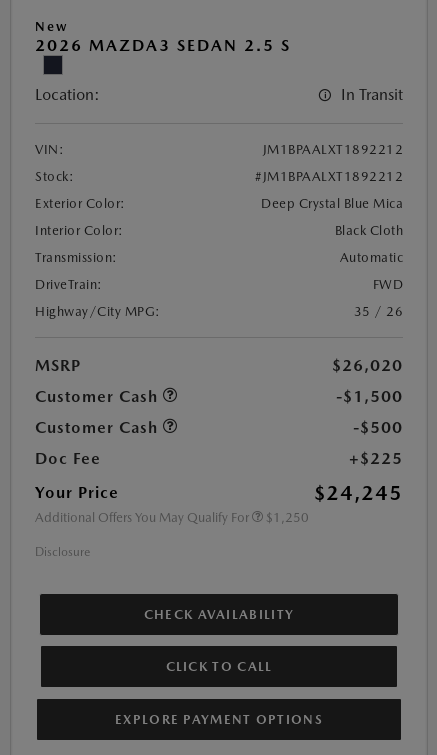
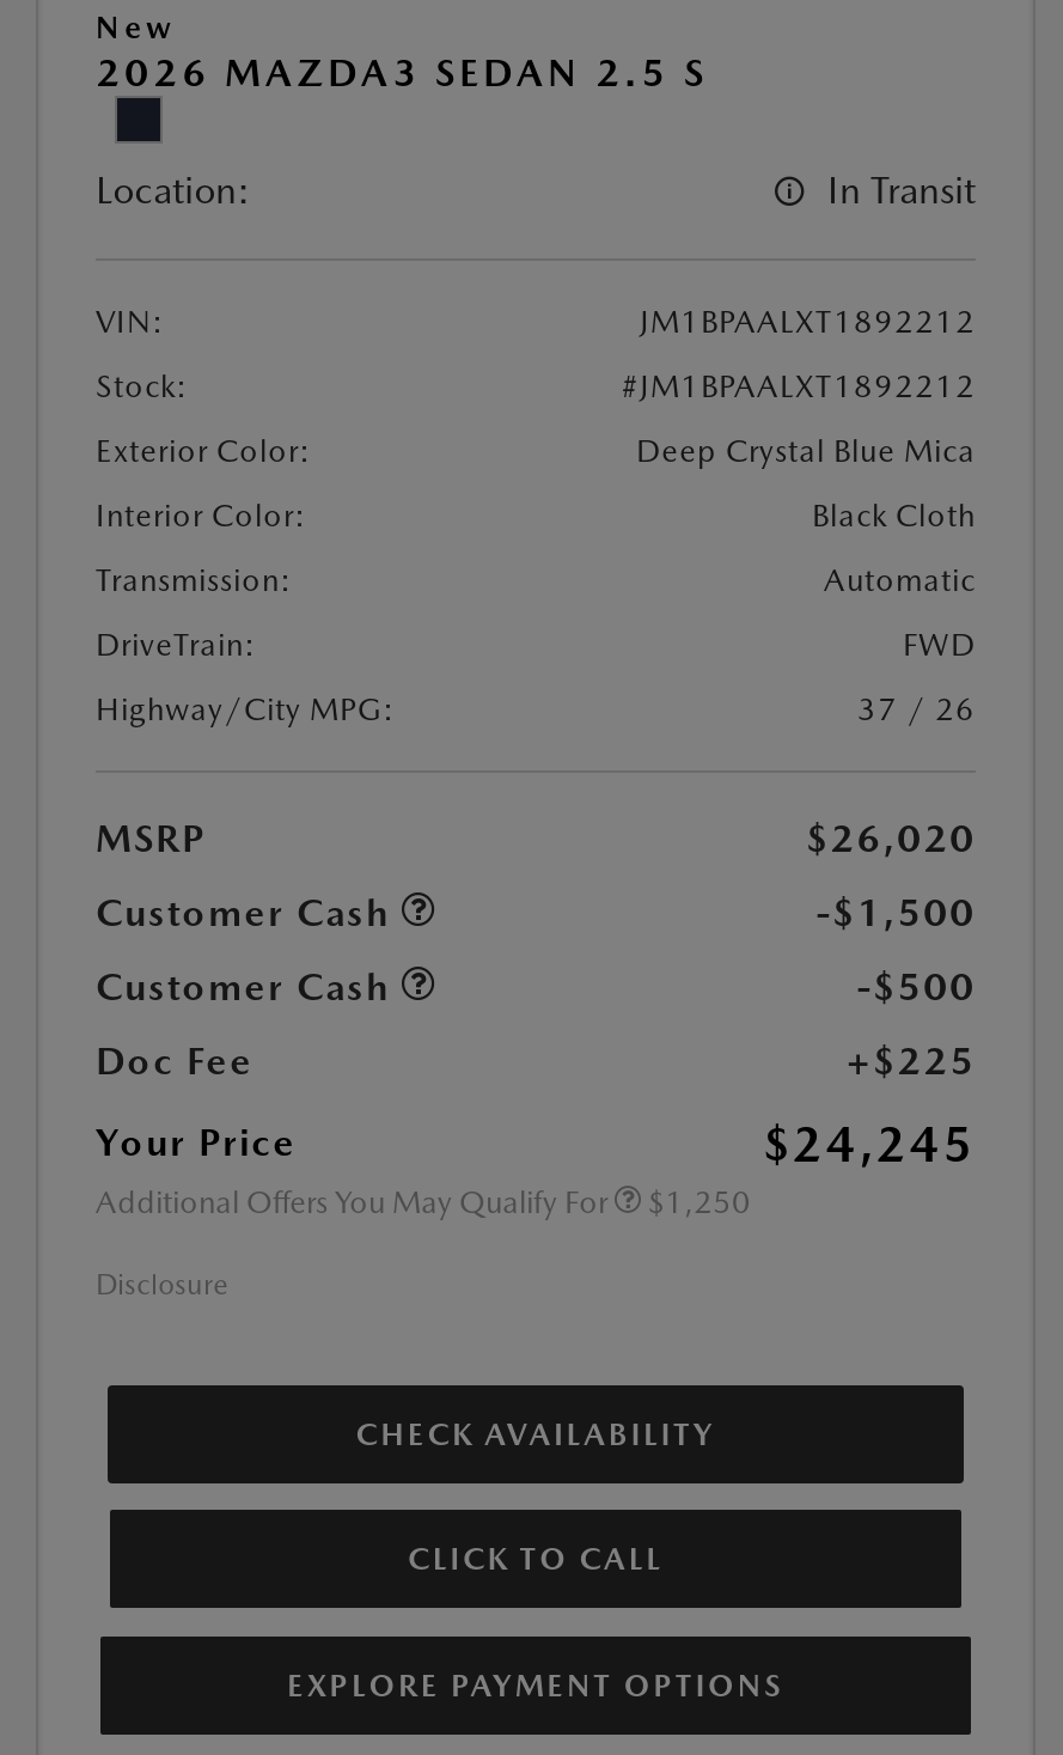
- 35 / 26
+ 37 / 26
